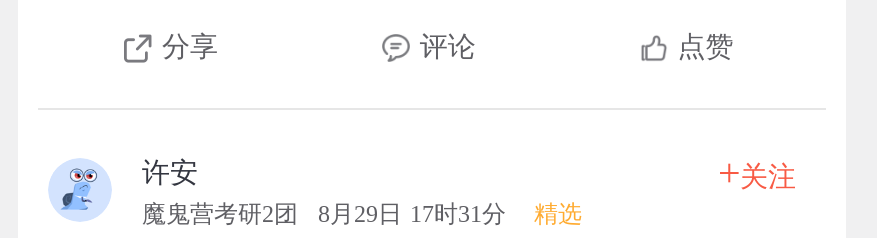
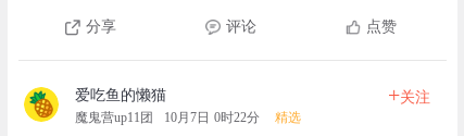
- [image]
- 许安
- 魔鬼营考研2团
- 8月29日 17时31分
+ [image]
+ 爱吃鱼的懒猫
+ 魔鬼营up11团
+ 10月7日 0时22分
